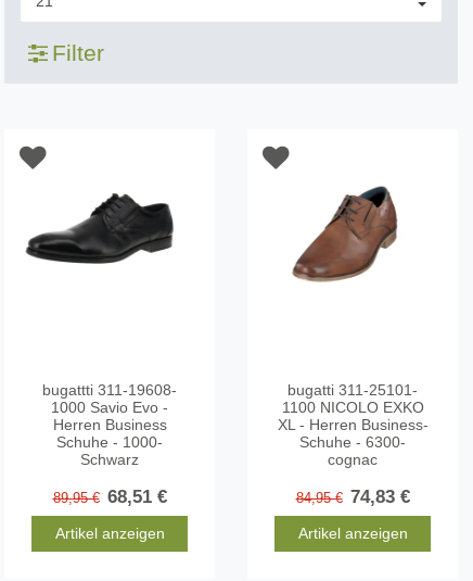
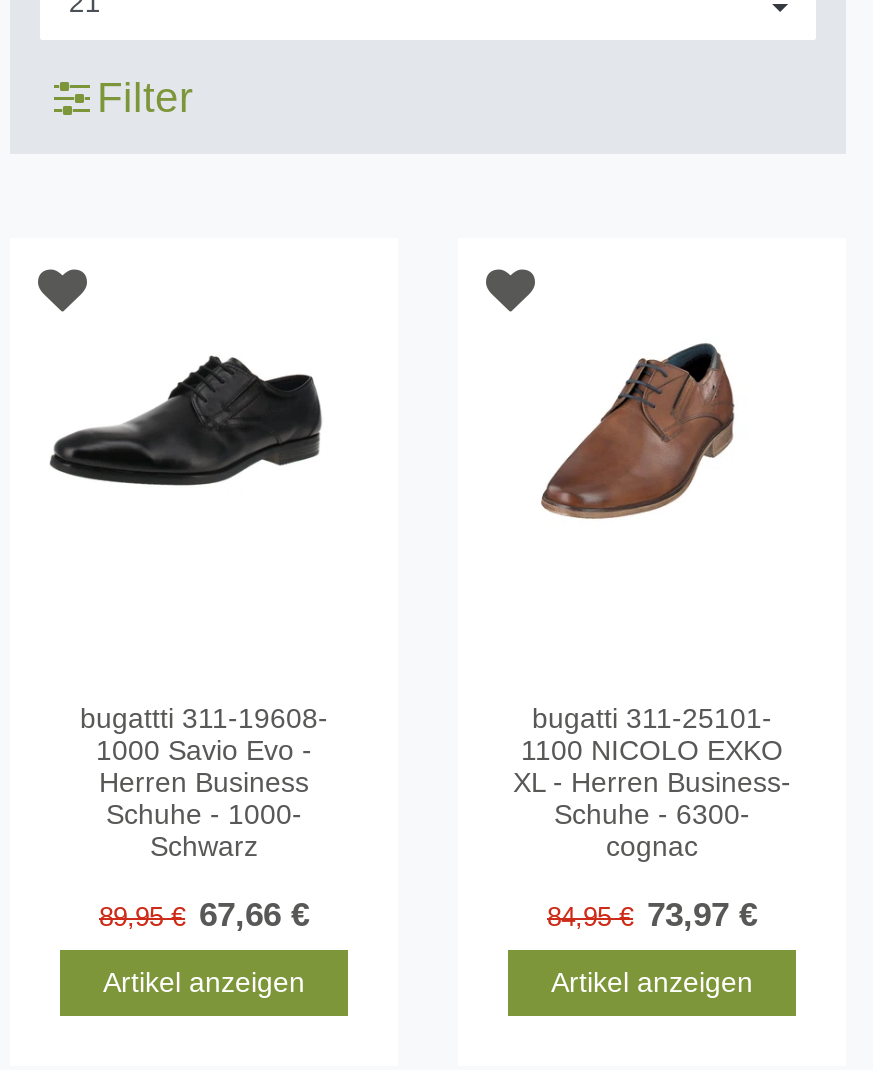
- 89,95 € 68,51 €
+ 89,95 € 67,66 €

- 84,95 € 74,83 €
+ 84,95 € 73,97 €
